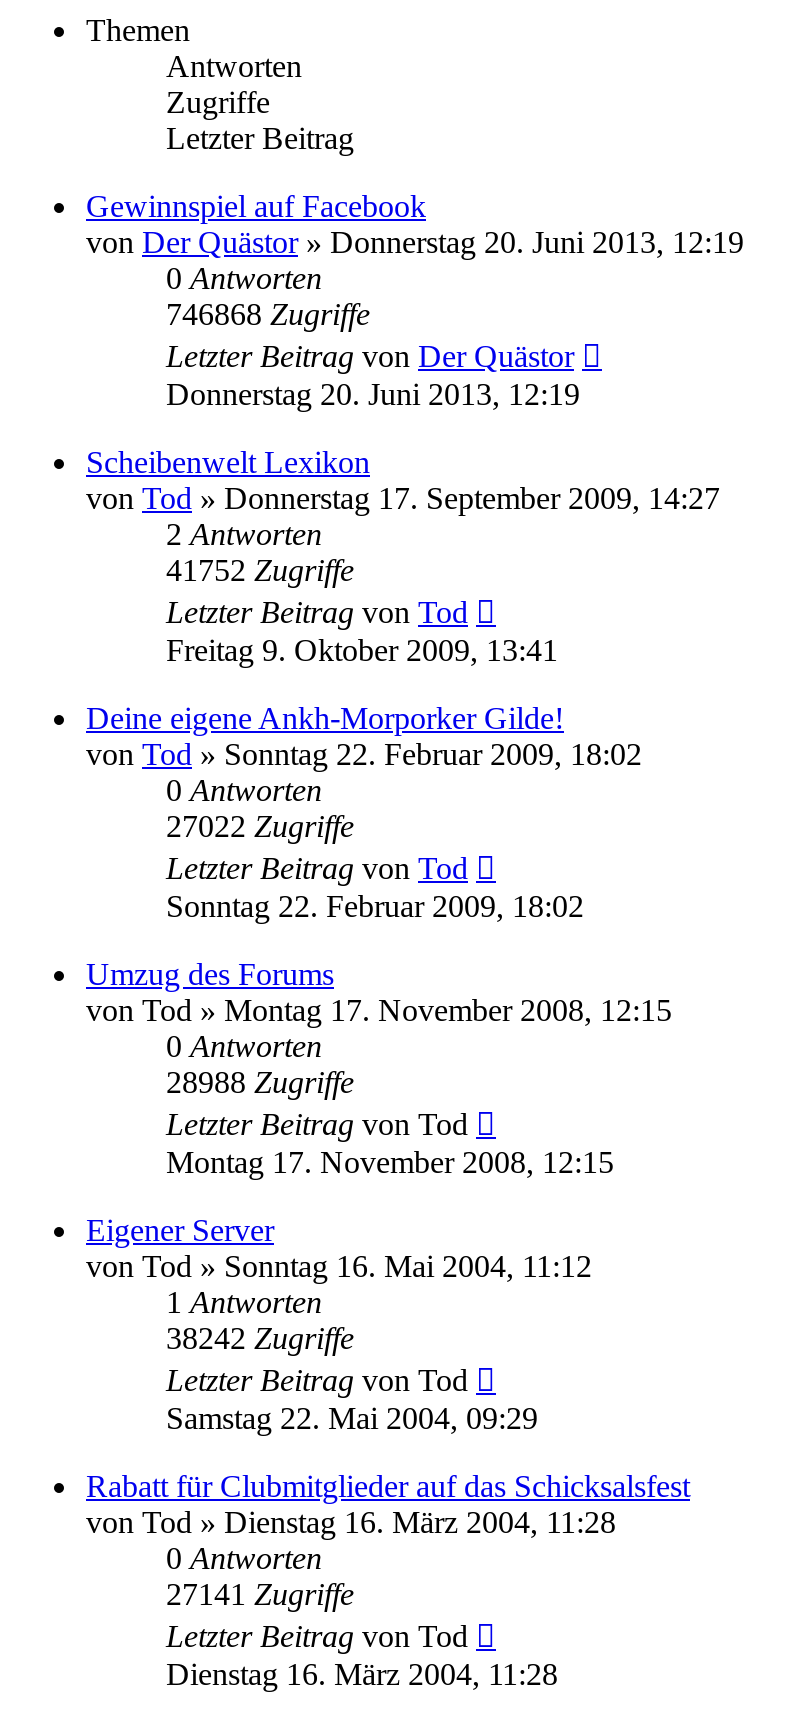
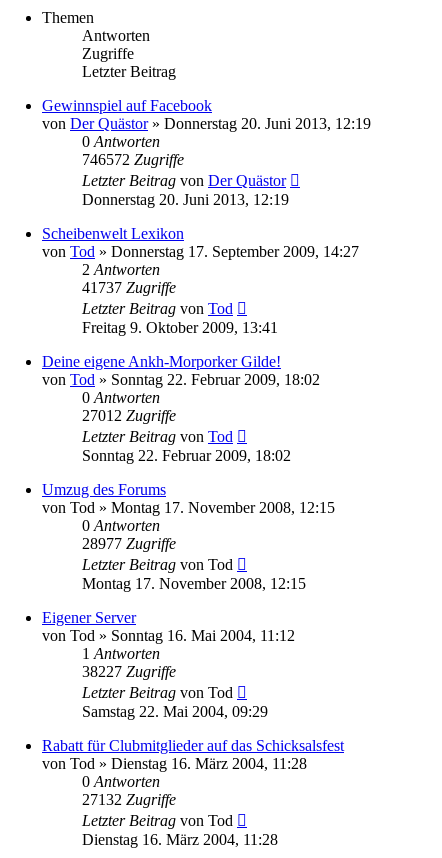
- 746868 Zugriffe
+ 746572 Zugriffe

- 41752 Zugriffe
+ 41737 Zugriffe

- 27022 Zugriffe
+ 27012 Zugriffe

- 28988 Zugriffe
+ 28977 Zugriffe

- 38242 Zugriffe
+ 38227 Zugriffe

- 27141 Zugriffe
+ 27132 Zugriffe
